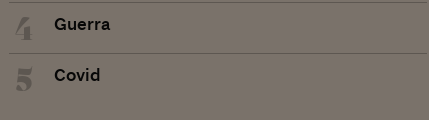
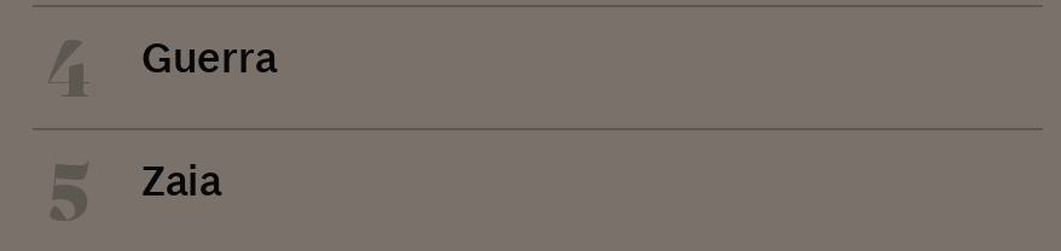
- Covid
+ Zaia
